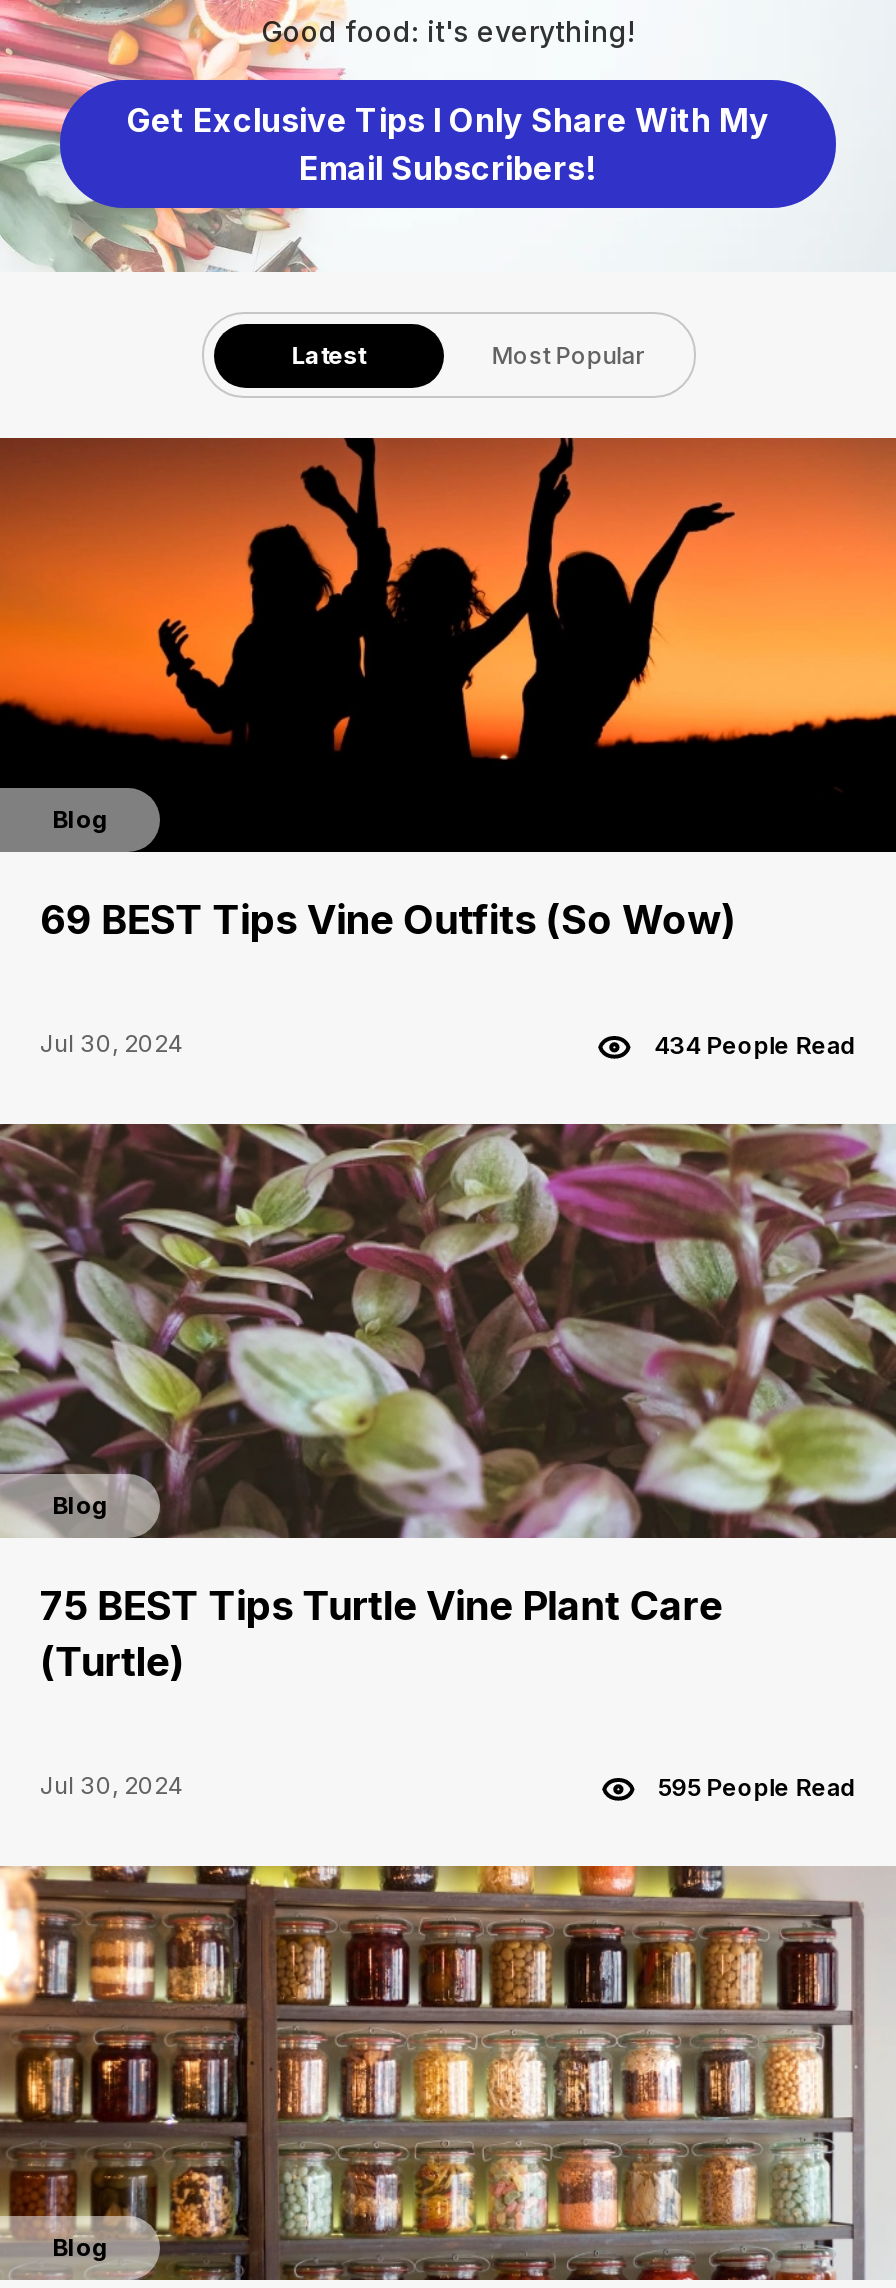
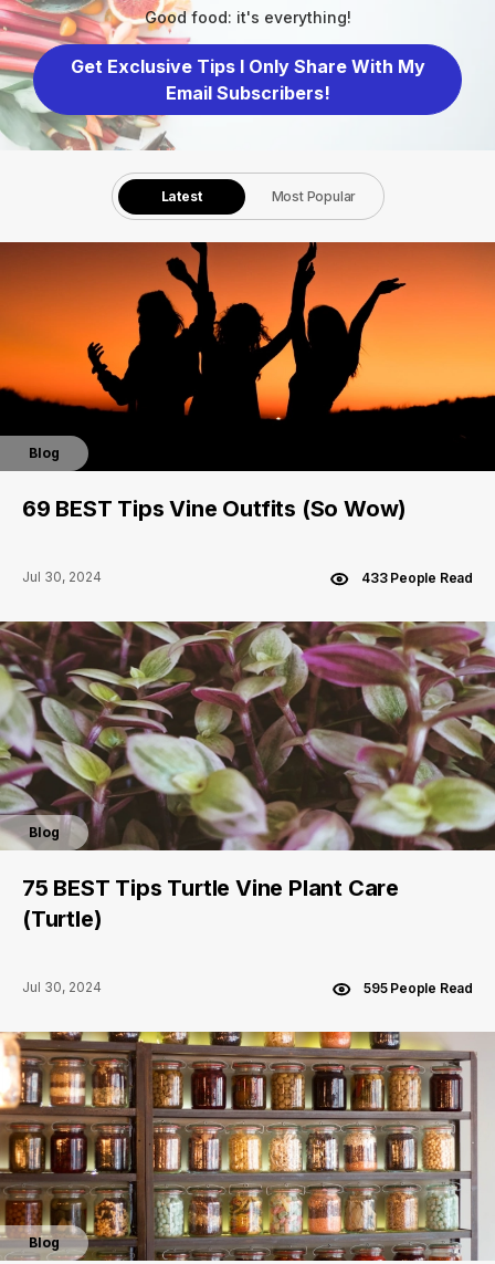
- 434 People Read
+ 433 People Read
